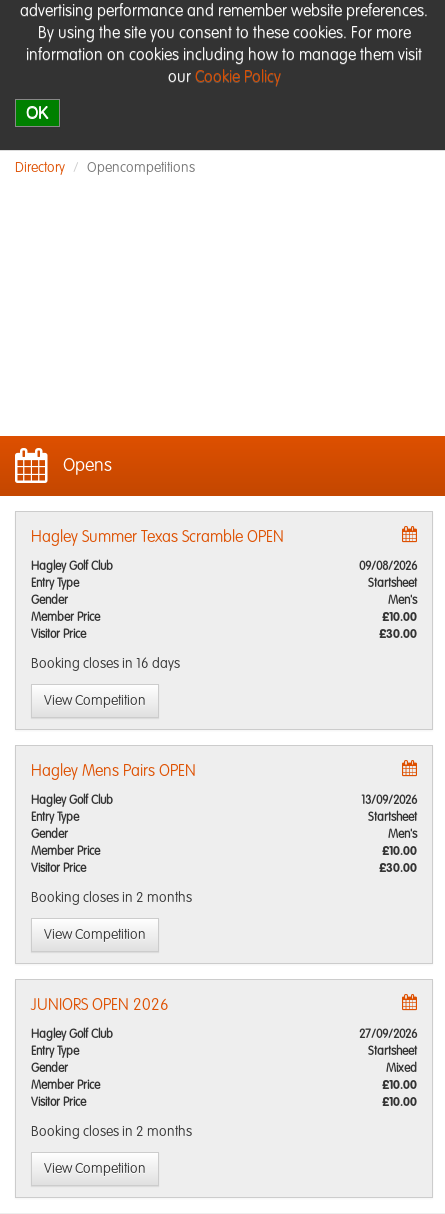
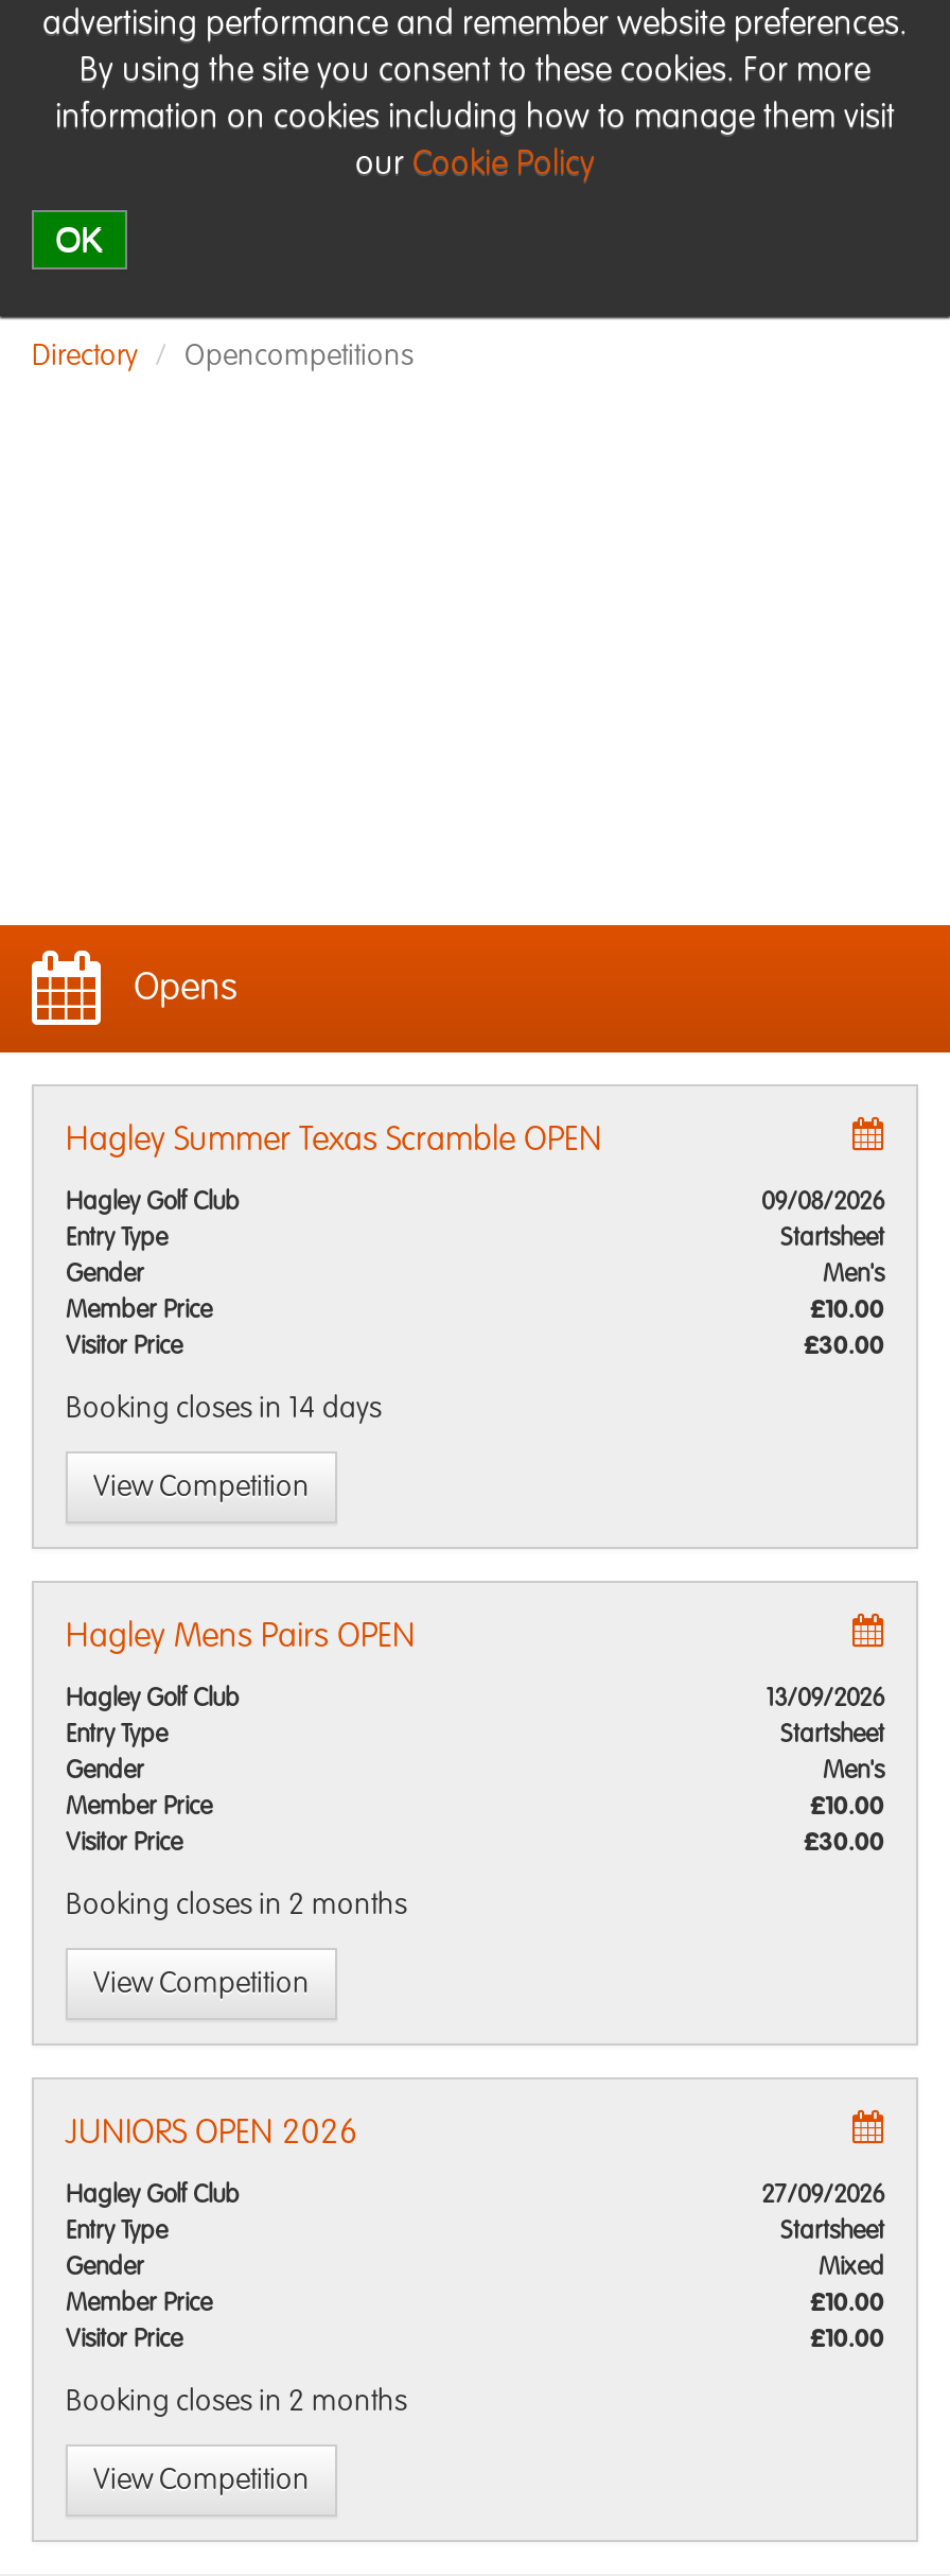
- Booking closes in 16 days
+ Booking closes in 14 days
